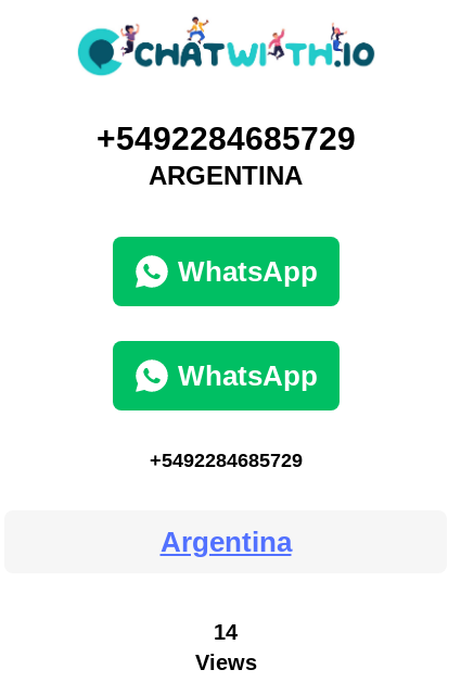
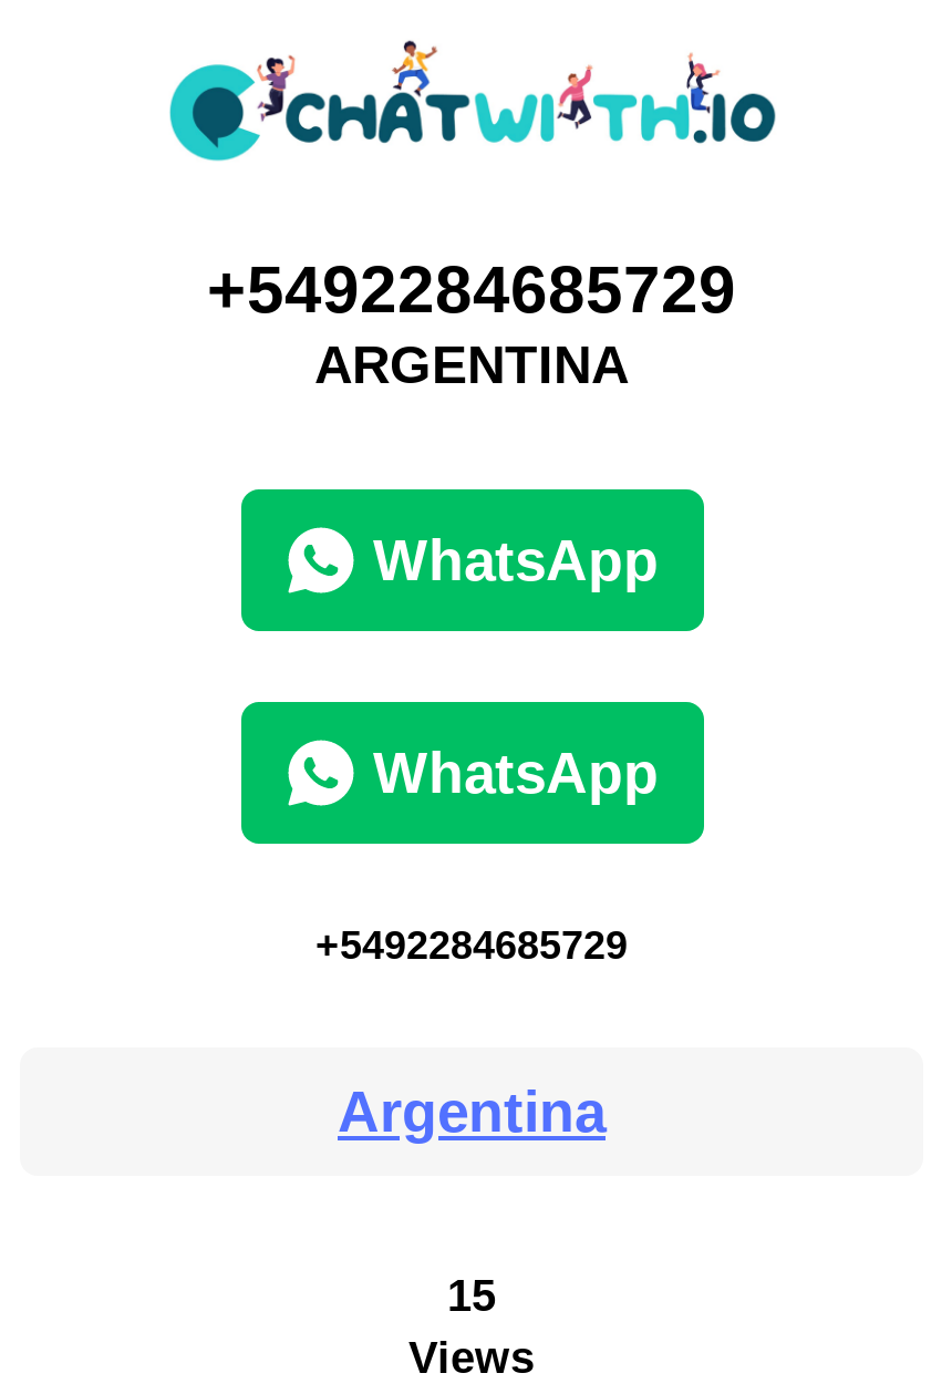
- 14
+ 15
